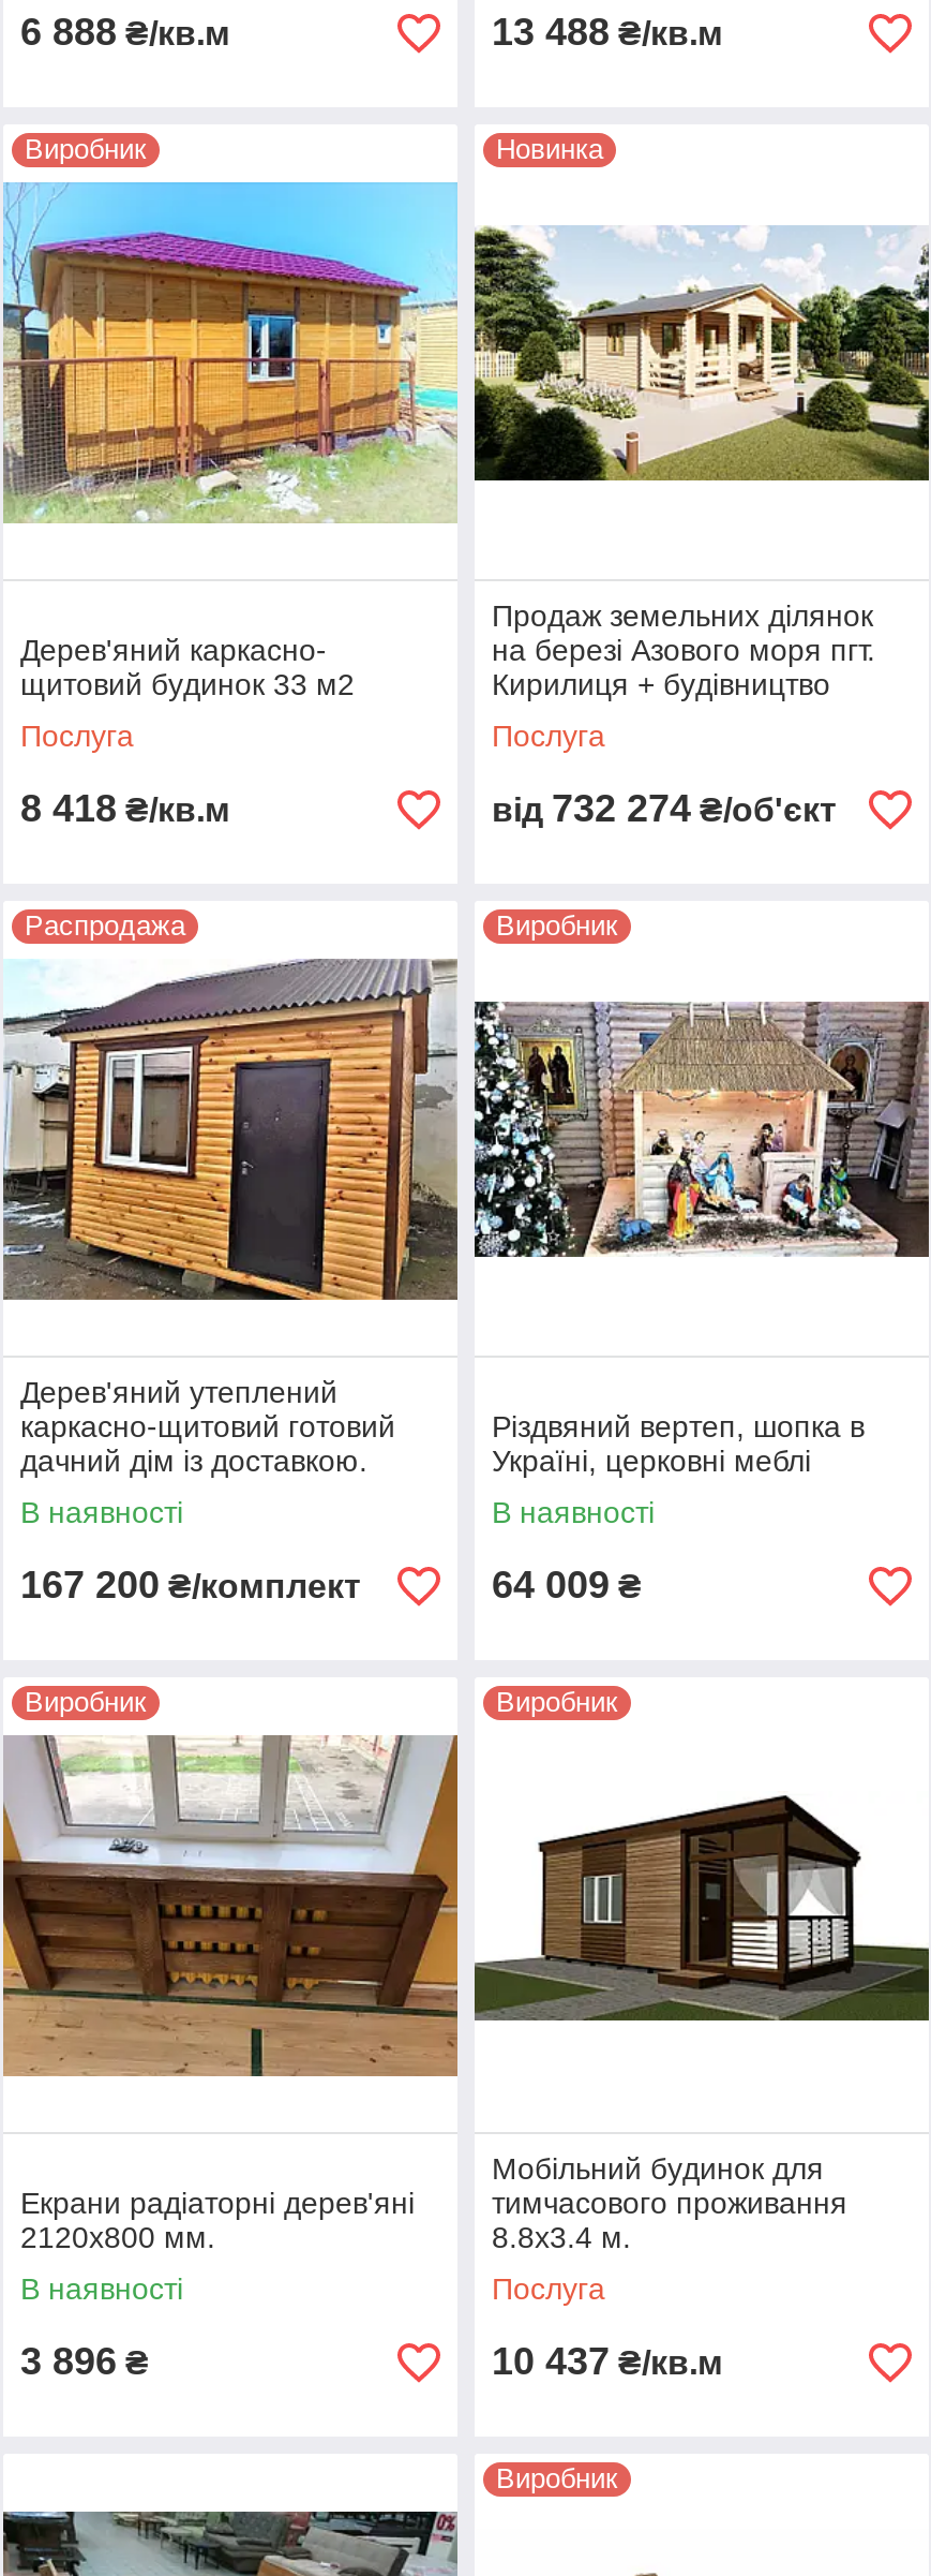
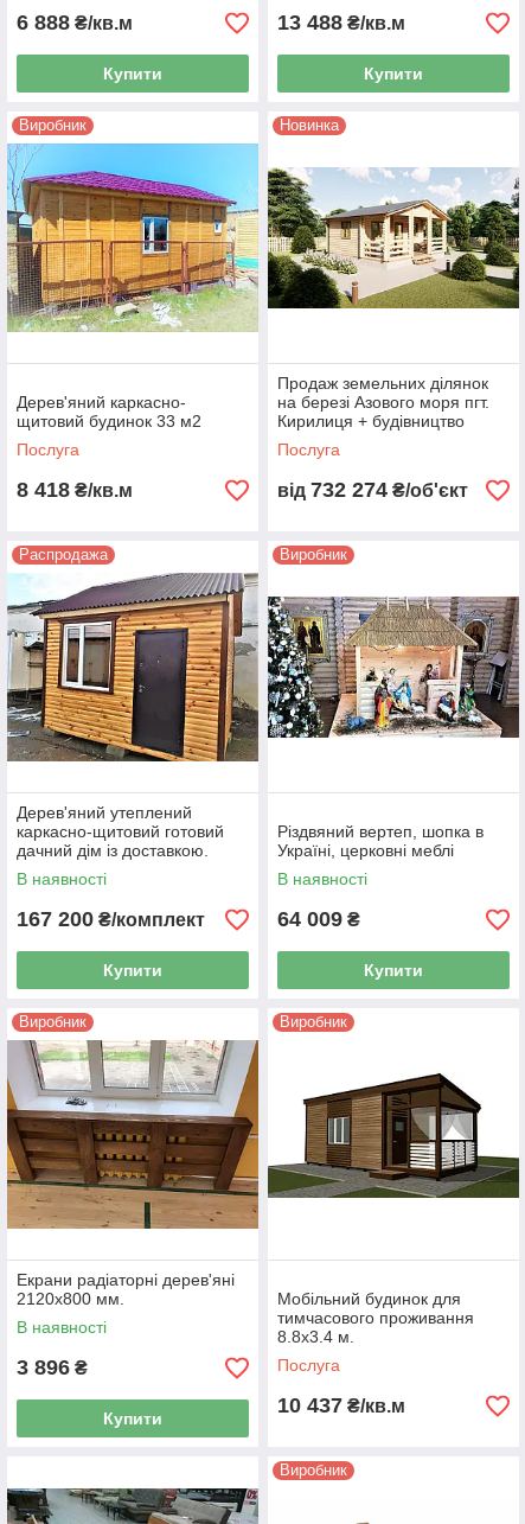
+ Купити

+ Купити

+ Купити

+ Купити

+ Купити
